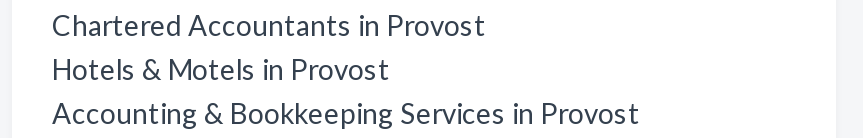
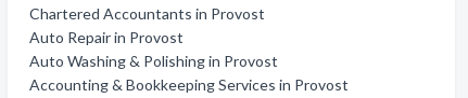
- Hotels & Motels in Provost
+ Auto Repair in Provost
+ Auto Washing & Polishing in Provost
